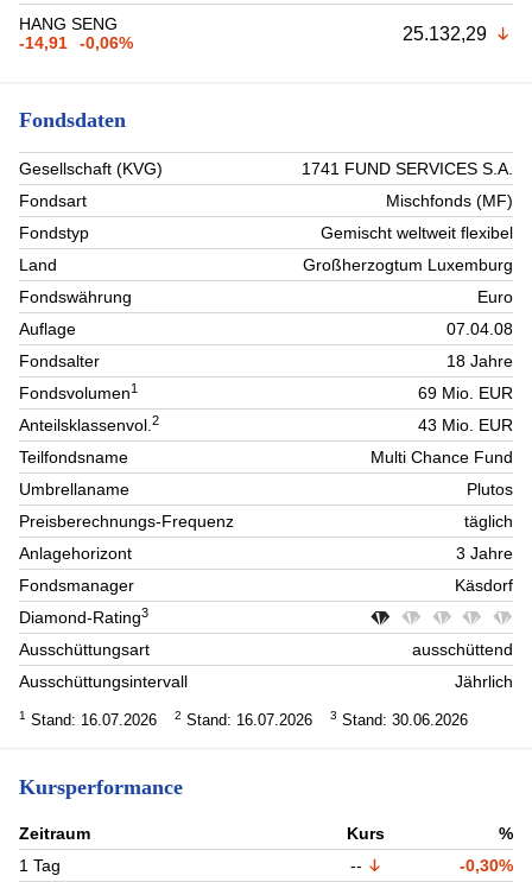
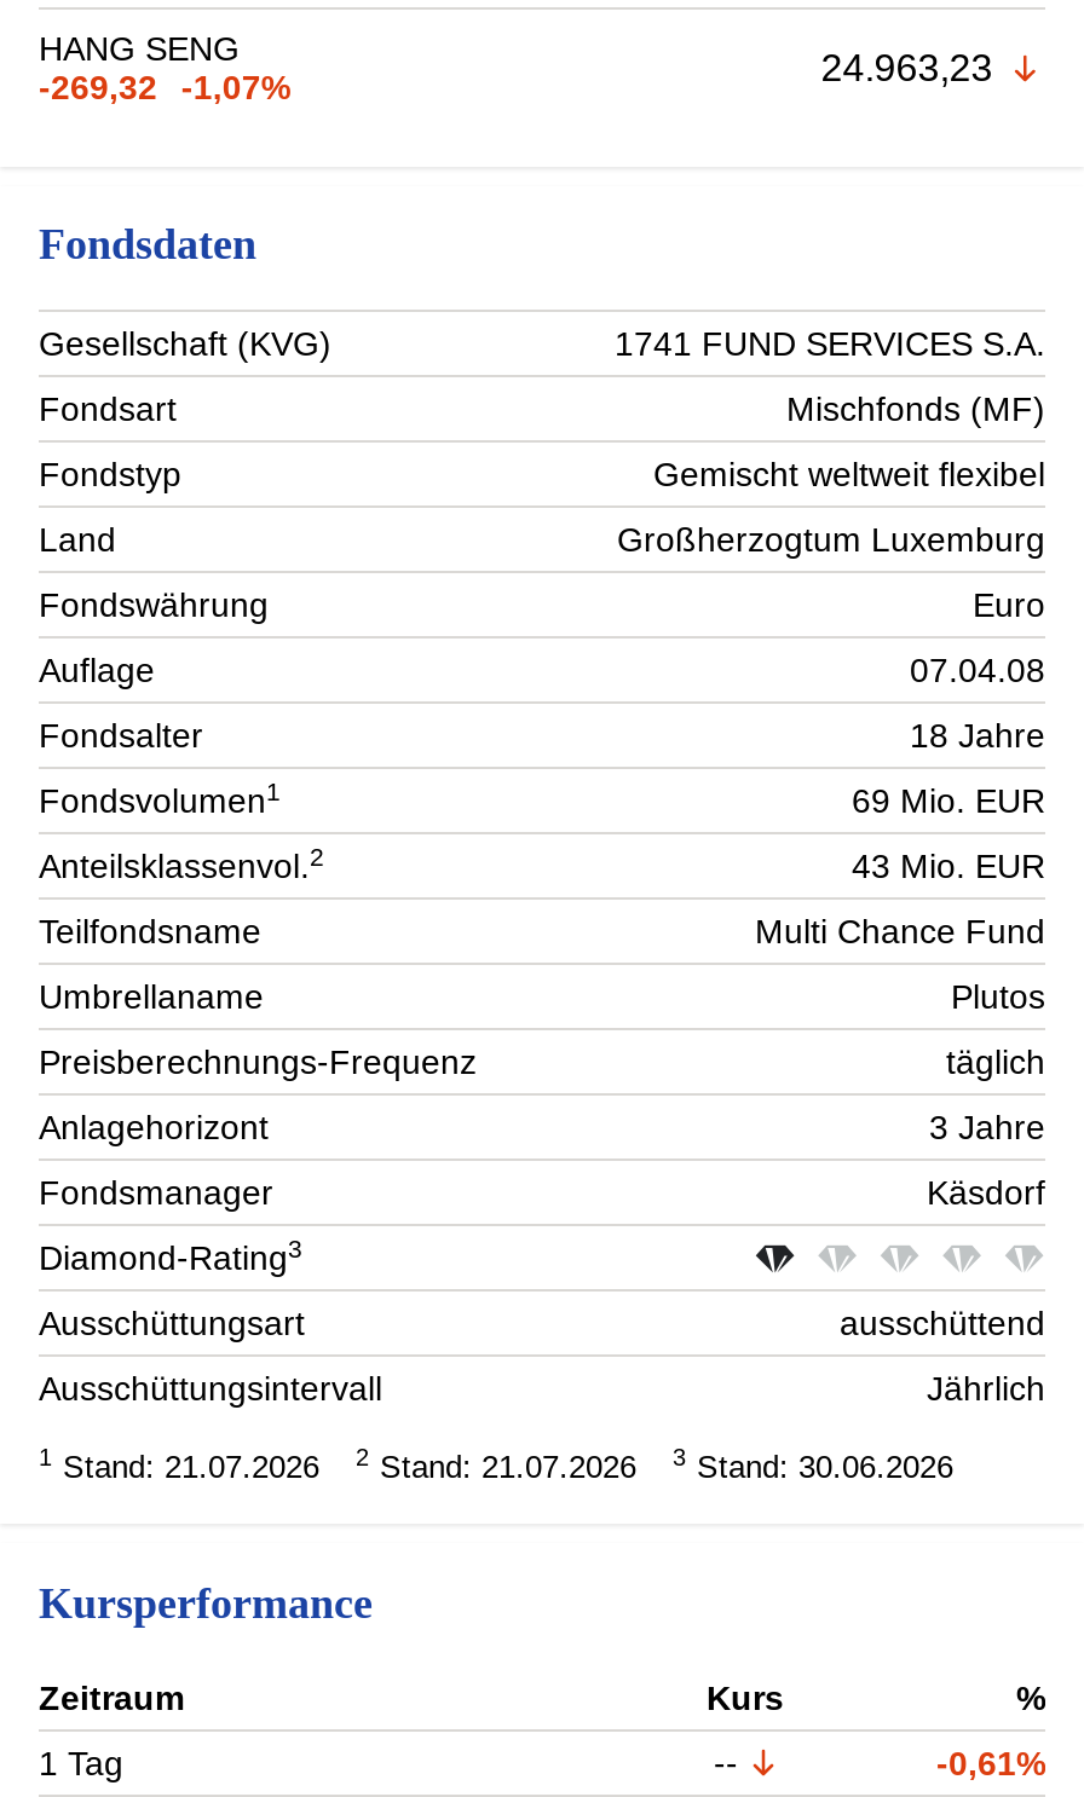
- 25.132,29
+ 24.963,23

- -14,91
+ -269,32

- -0,06%
+ -1,07%

- 1 Stand: 16.07.2026
+ 1 Stand: 21.07.2026

- 2 Stand: 16.07.2026
+ 2 Stand: 21.07.2026

- -0,30%
+ -0,61%
